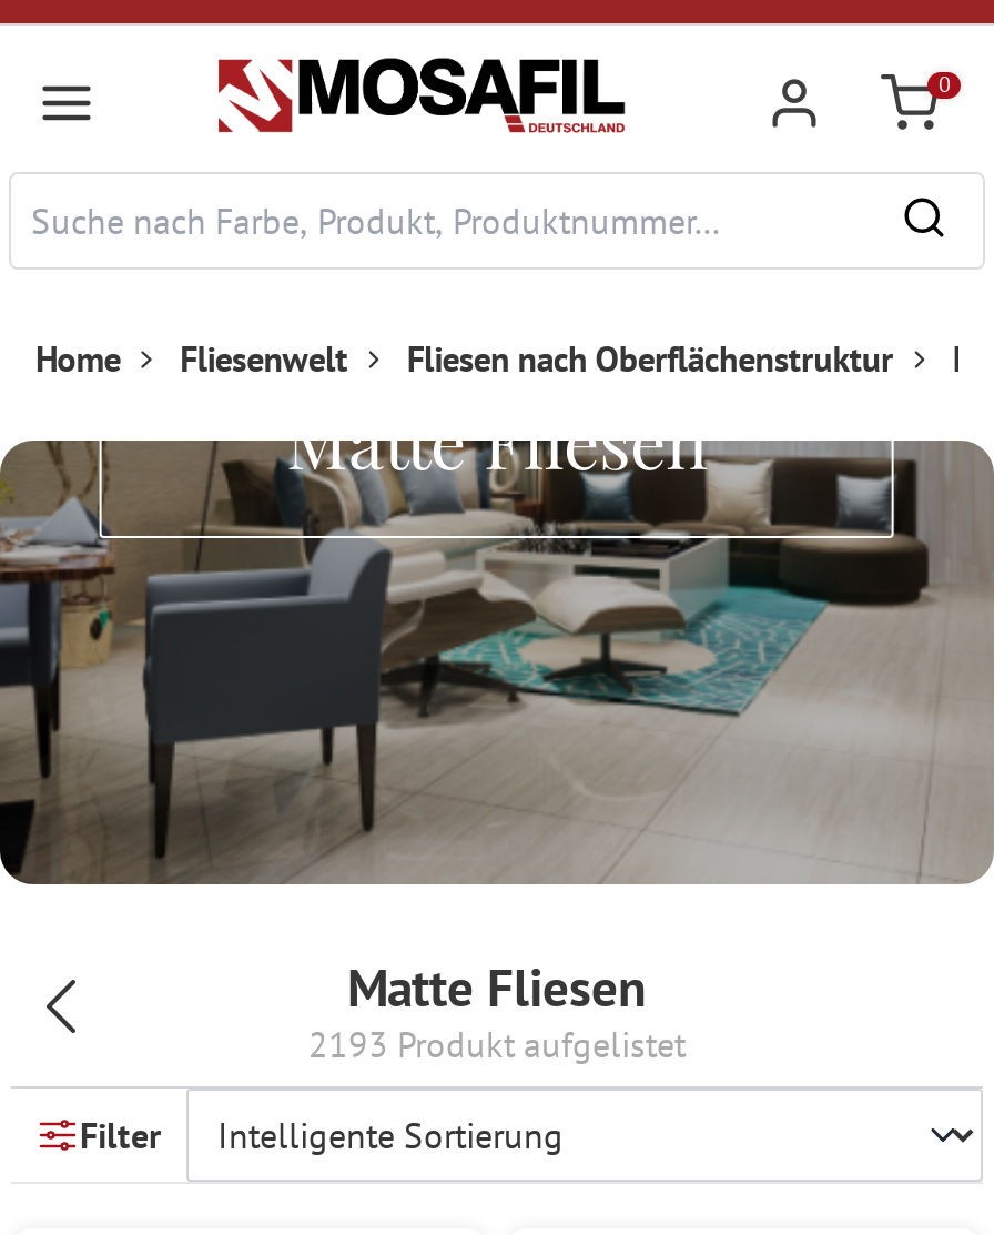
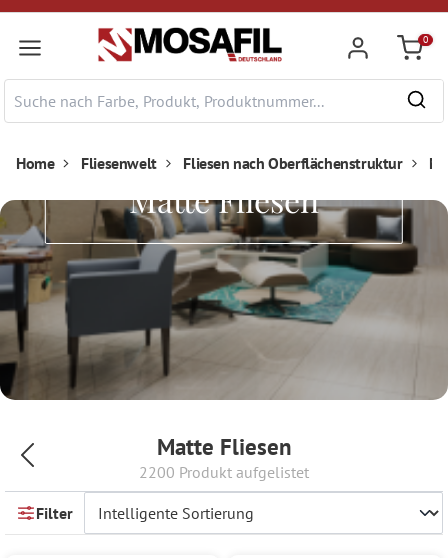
- 2193 Produkt aufgelistet
+ 2200 Produkt aufgelistet
